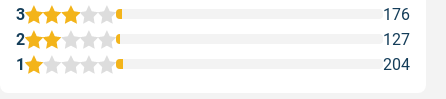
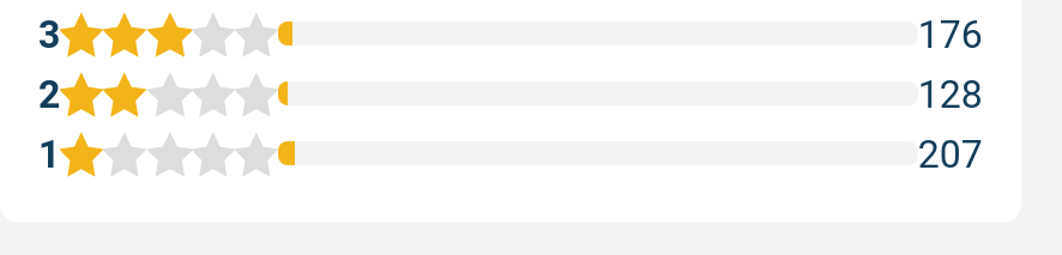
- 127
+ 128

- 204
+ 207
